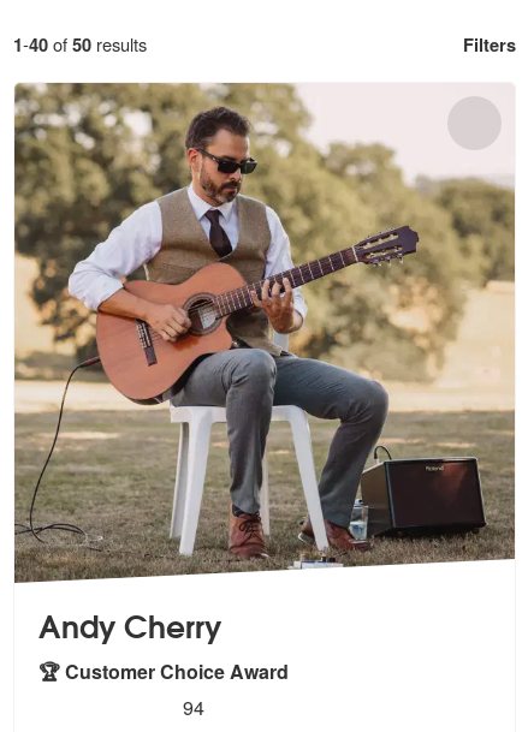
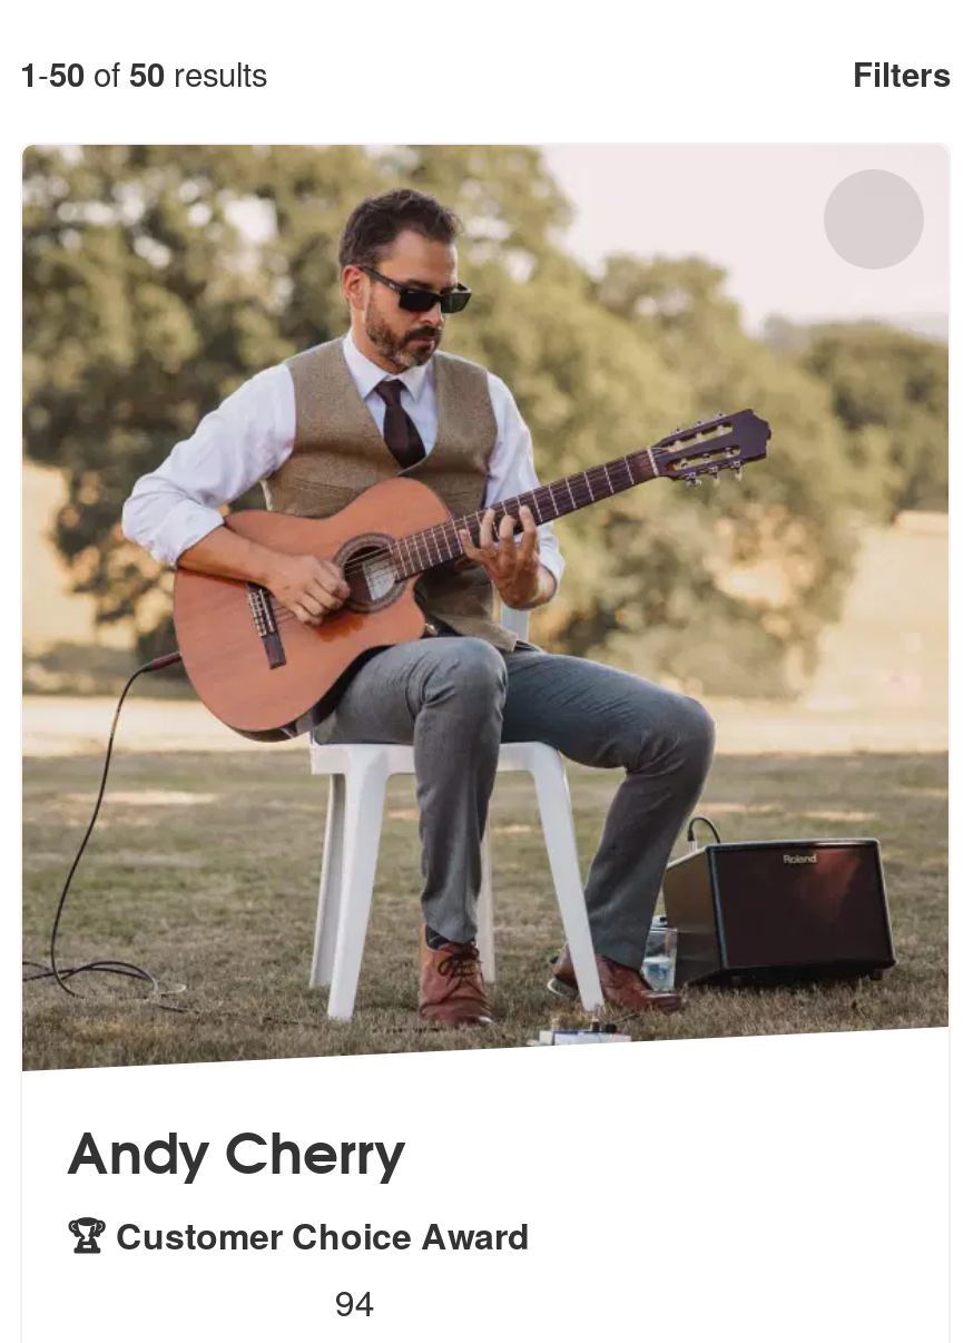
- 1-40 of 50 results
+ 1-50 of 50 results
